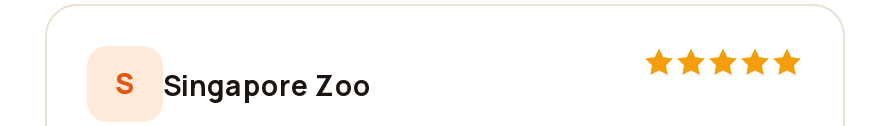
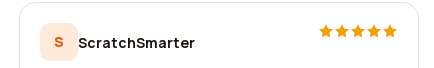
- Singapore Zoo
+ ScratchSmarter
